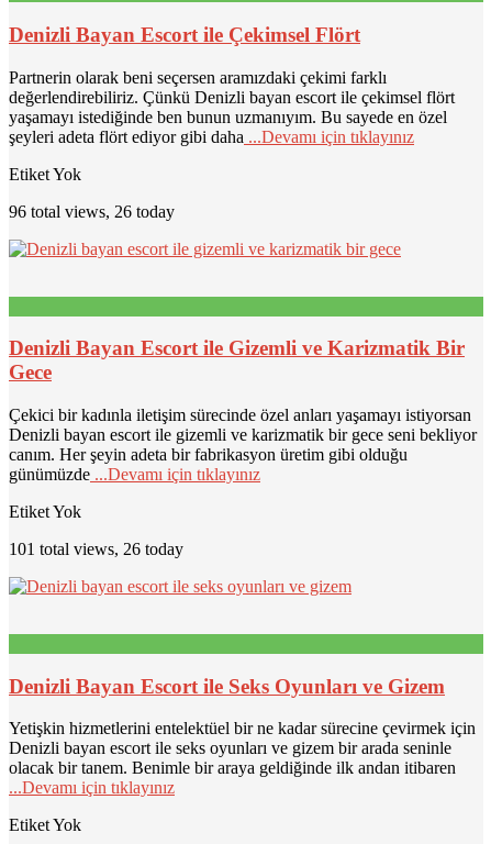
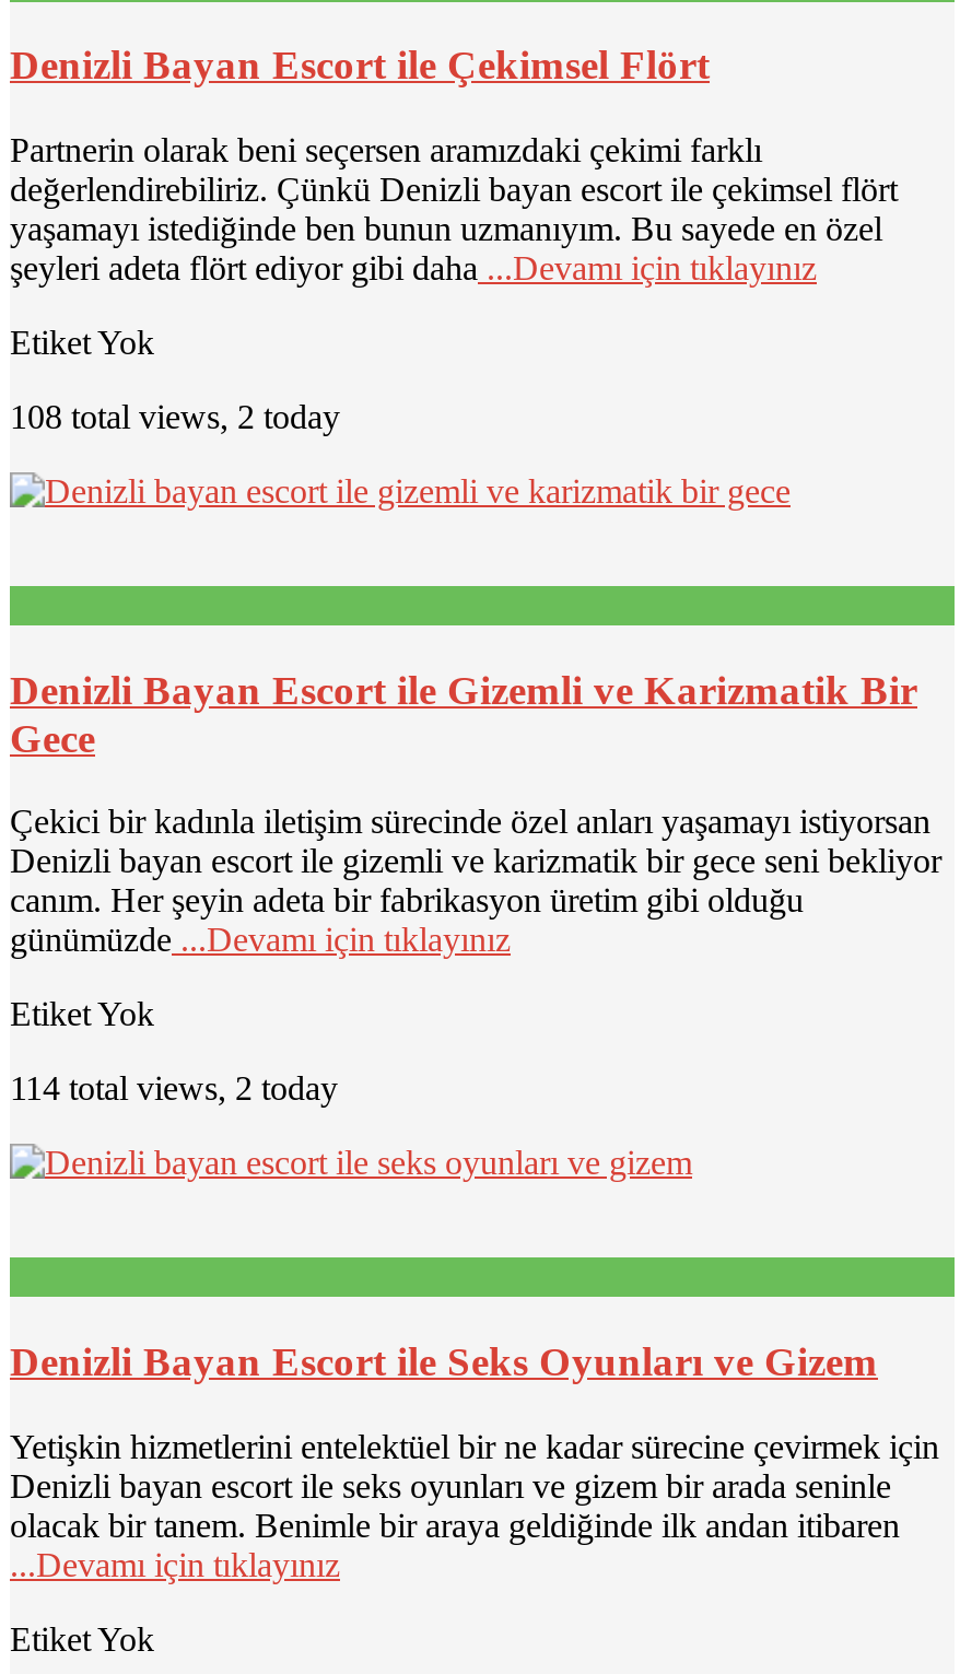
- 96 total views, 26 today
+ 108 total views, 2 today

- 101 total views, 26 today
+ 114 total views, 2 today
